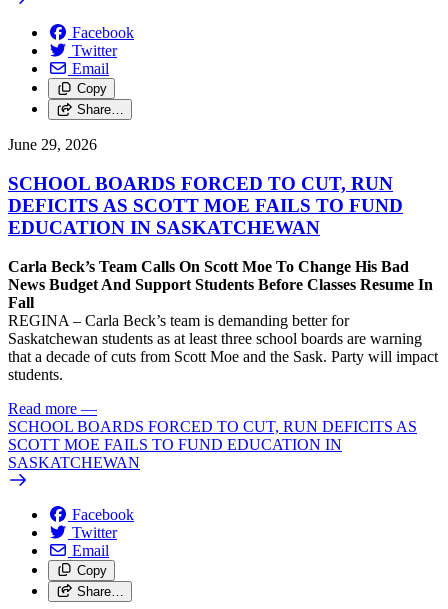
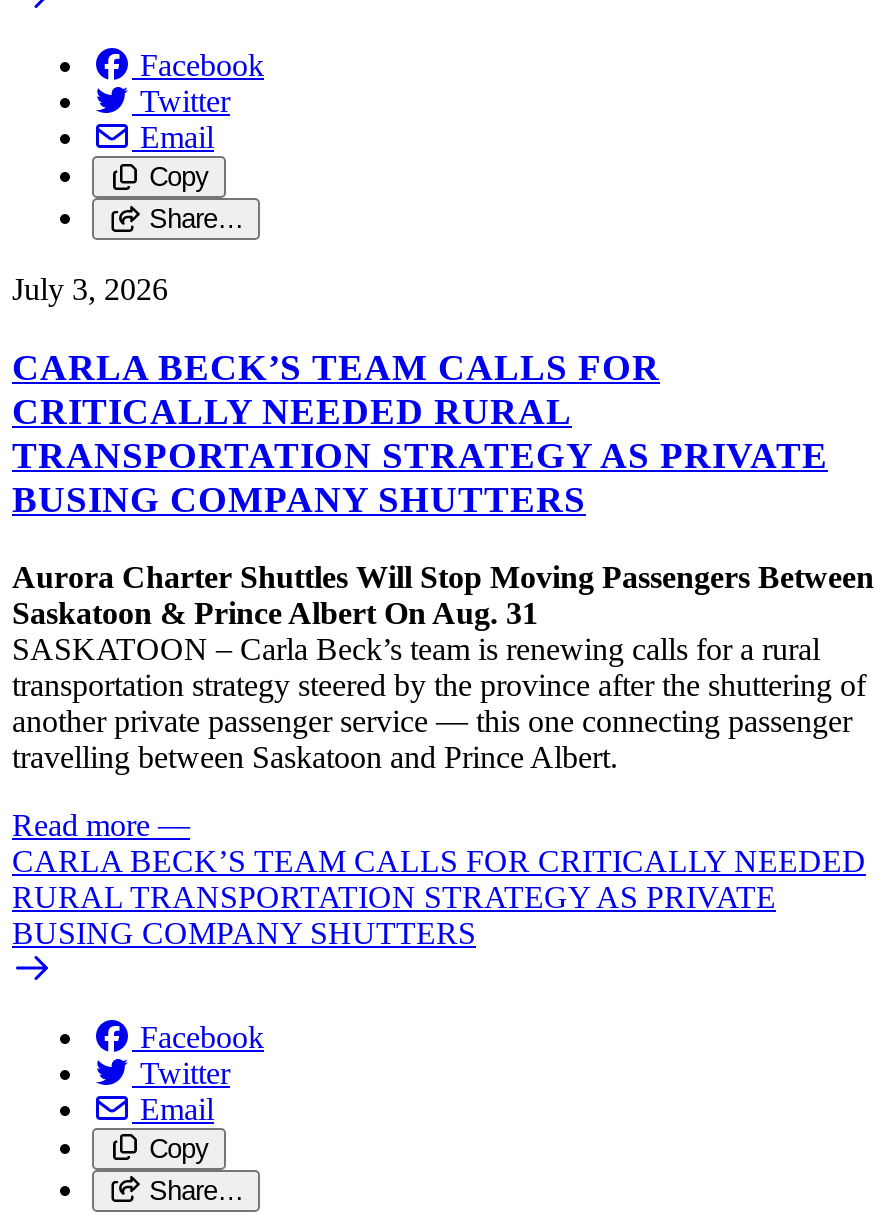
- June 29, 2026
+ July 3, 2026

- SCHOOL BOARDS FORCED TO CUT, RUN
- DEFICITS AS SCOTT MOE FAILS TO FUND
- EDUCATION IN SASKATCHEWAN
+ CARLA BECK’S TEAM CALLS FOR
+ CRITICALLY NEEDED RURAL
+ TRANSPORTATION STRATEGY AS PRIVATE
+ BUSING COMPANY SHUTTERS

- Carla Beck’s Team Calls On Scott Moe To Change His Bad
- News Budget And Support Students Before Classes Resume In
- Fall
- REGINA – Carla Beck’s team is demanding better for
- Saskatchewan students as at least three school boards are warning
- that a decade of cuts from Scott Moe and the Sask. Party will impact
- students.
+ Aurora Charter Shuttles Will Stop Moving Passengers Between
+ Saskatoon & Prince Albert On Aug. 31
+ SASKATOON – Carla Beck’s team is renewing calls for a rural
+ transportation strategy steered by the province after the shuttering of
+ another private passenger service — this one connecting passenger
+ travelling between Saskatoon and Prince Albert.

- SCHOOL BOARDS FORCED TO CUT, RUN DEFICITS AS
- SCOTT MOE FAILS TO FUND EDUCATION IN
- SASKATCHEWAN
+ CARLA BECK’S TEAM CALLS FOR CRITICALLY NEEDED
+ RURAL TRANSPORTATION STRATEGY AS PRIVATE
+ BUSING COMPANY SHUTTERS
